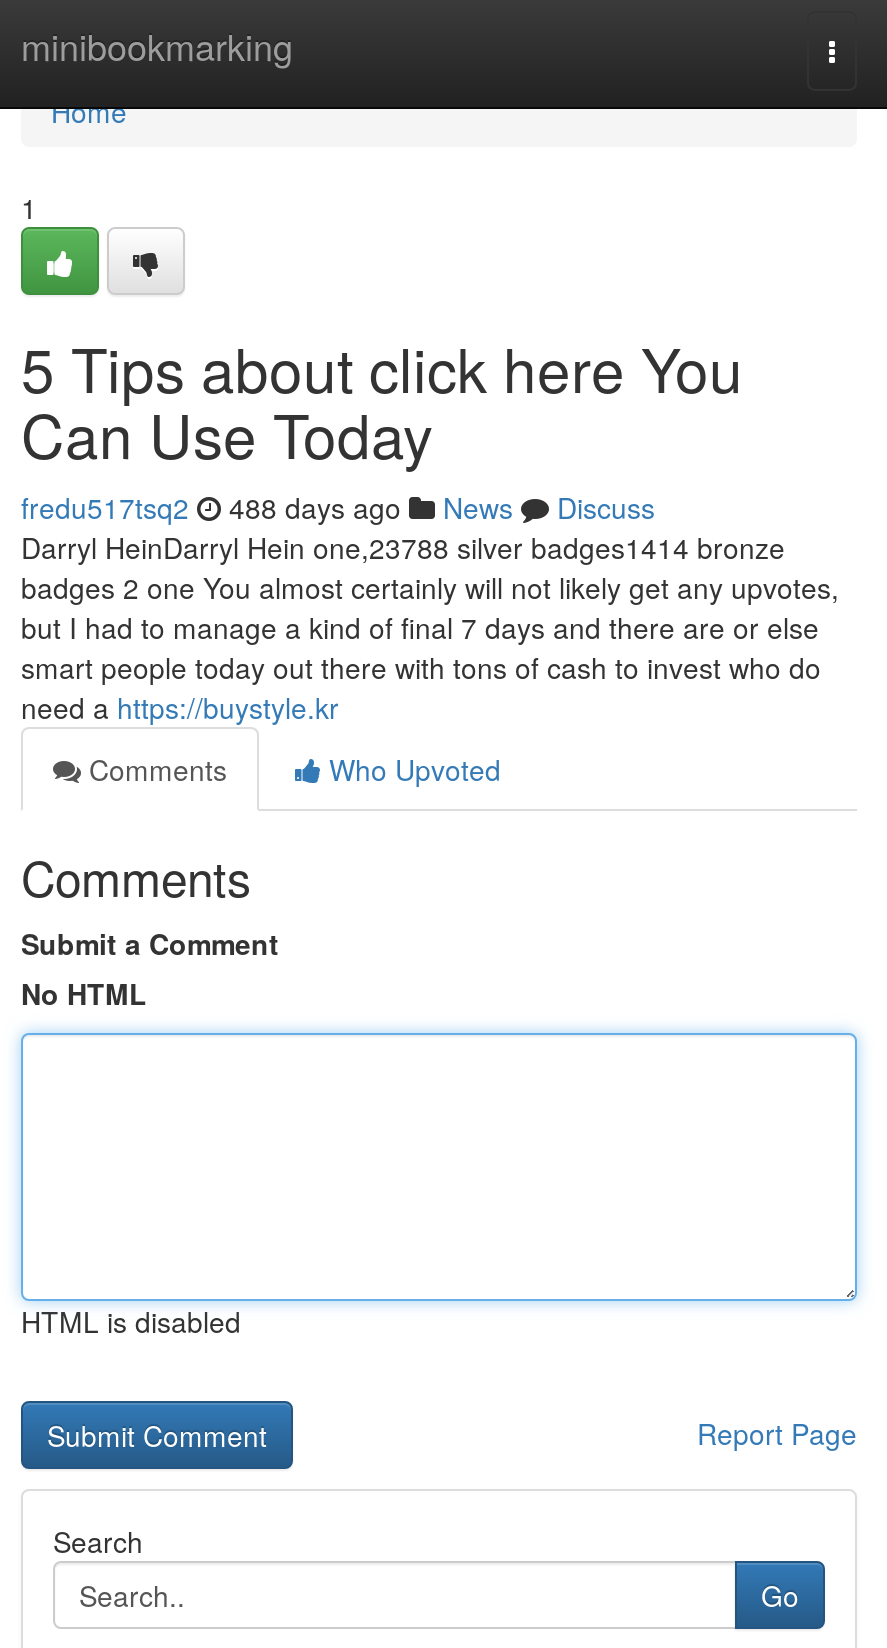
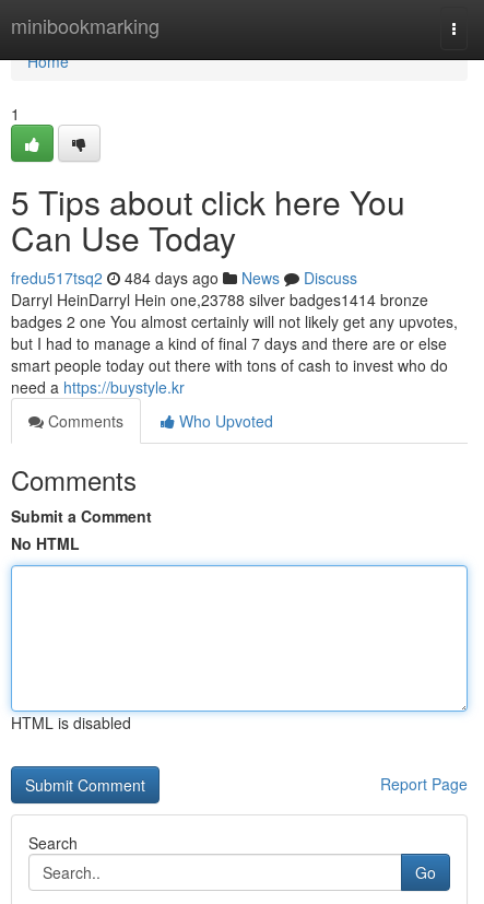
- fredu517tsq2 488 days ago News Discuss
+ fredu517tsq2 484 days ago News Discuss
